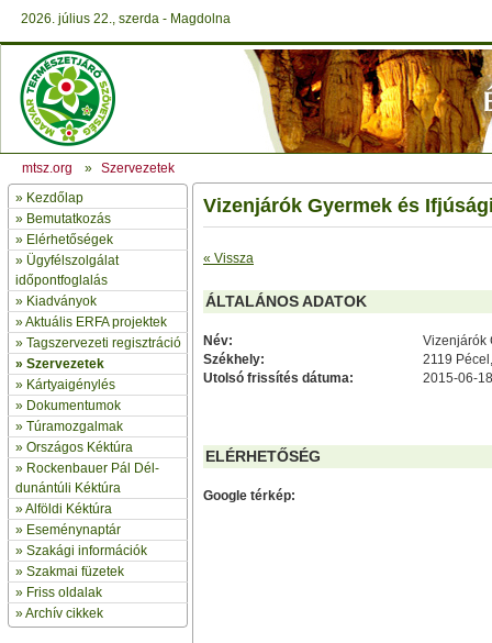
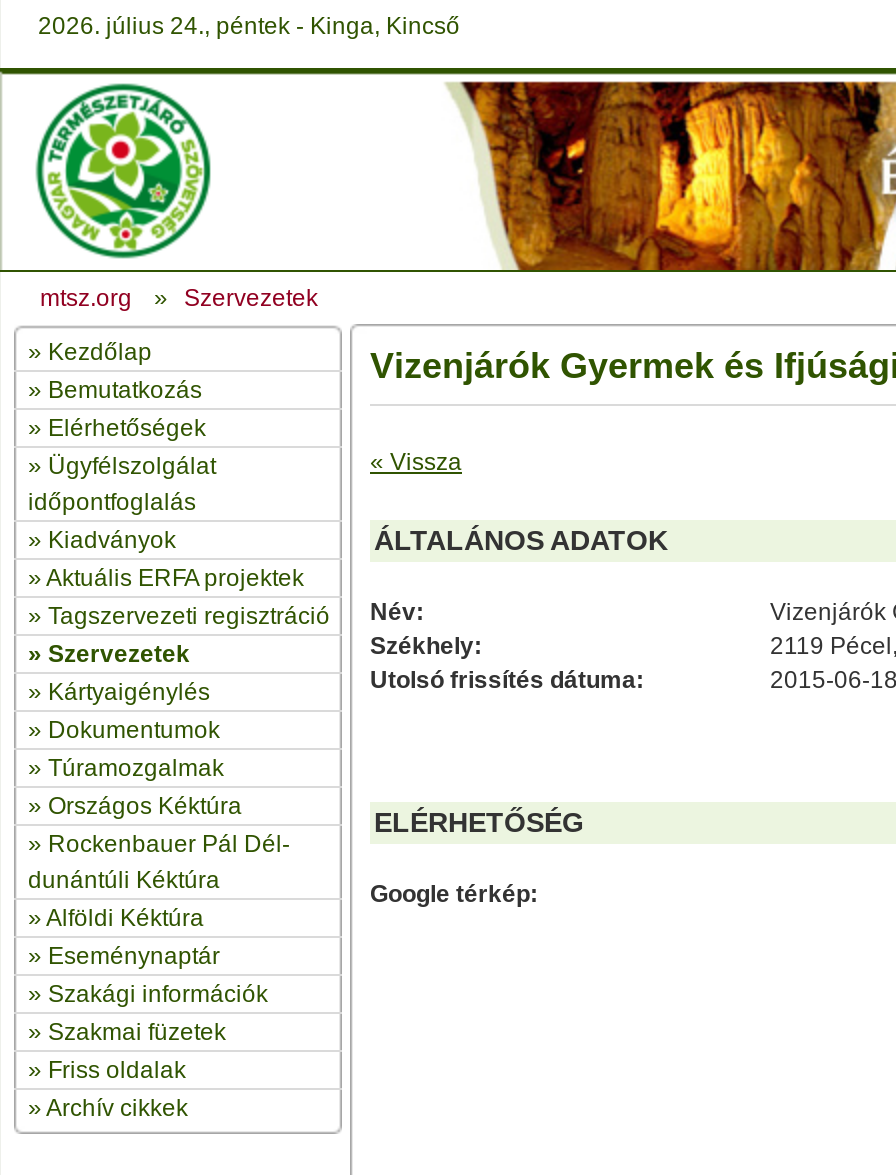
- 2026. július 22., szerda - Magdolna
+ 2026. július 24., péntek - Kinga, Kincső
